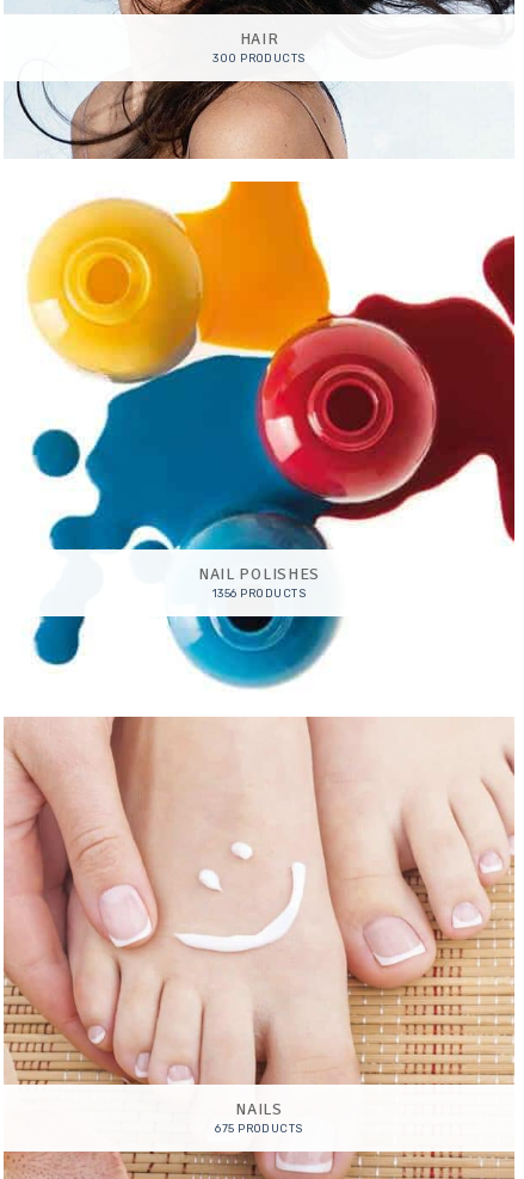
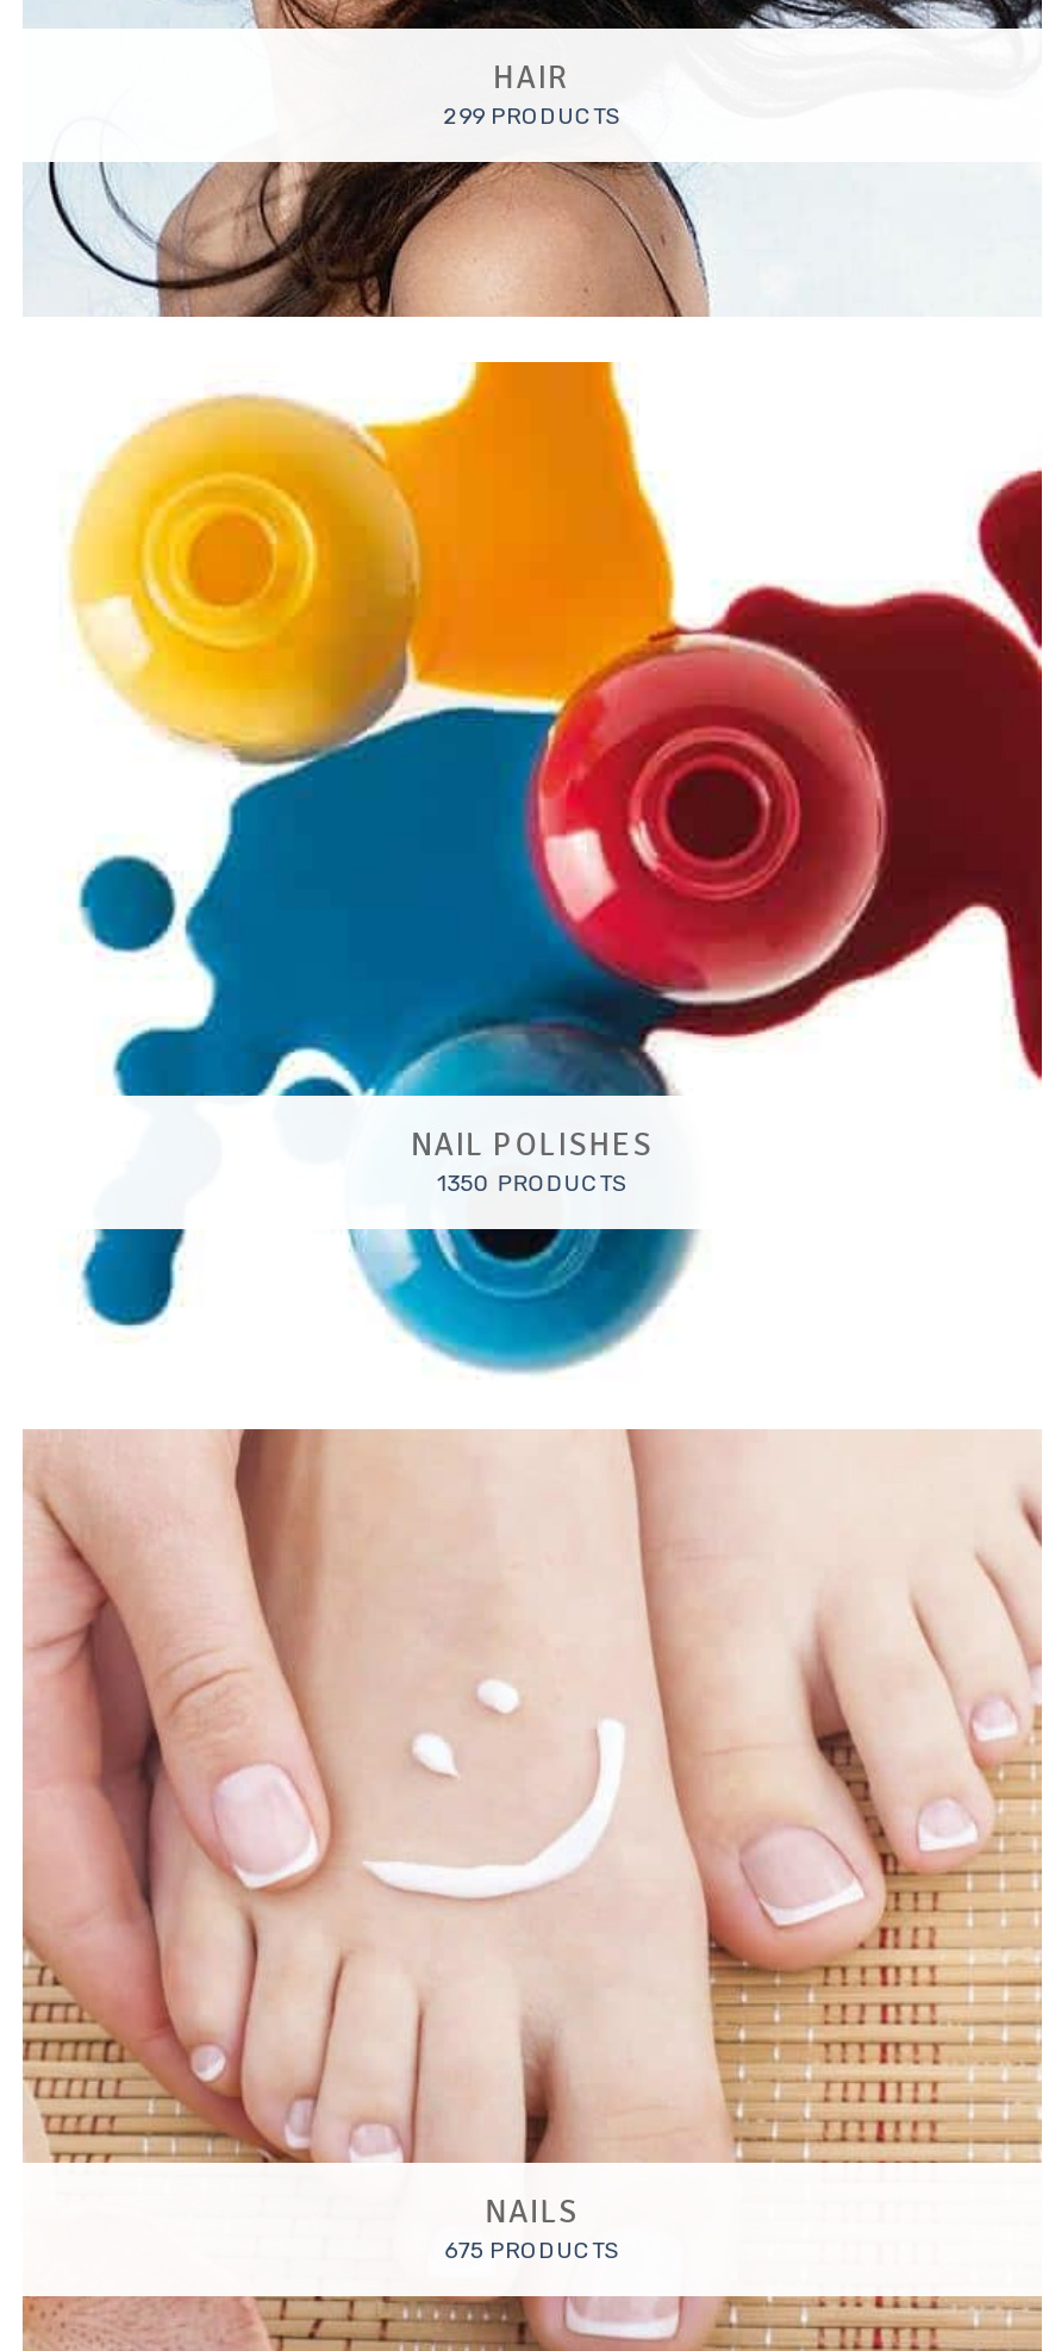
- 300 PRODUCTS
+ 299 PRODUCTS

- 1356 PRODUCTS
+ 1350 PRODUCTS
